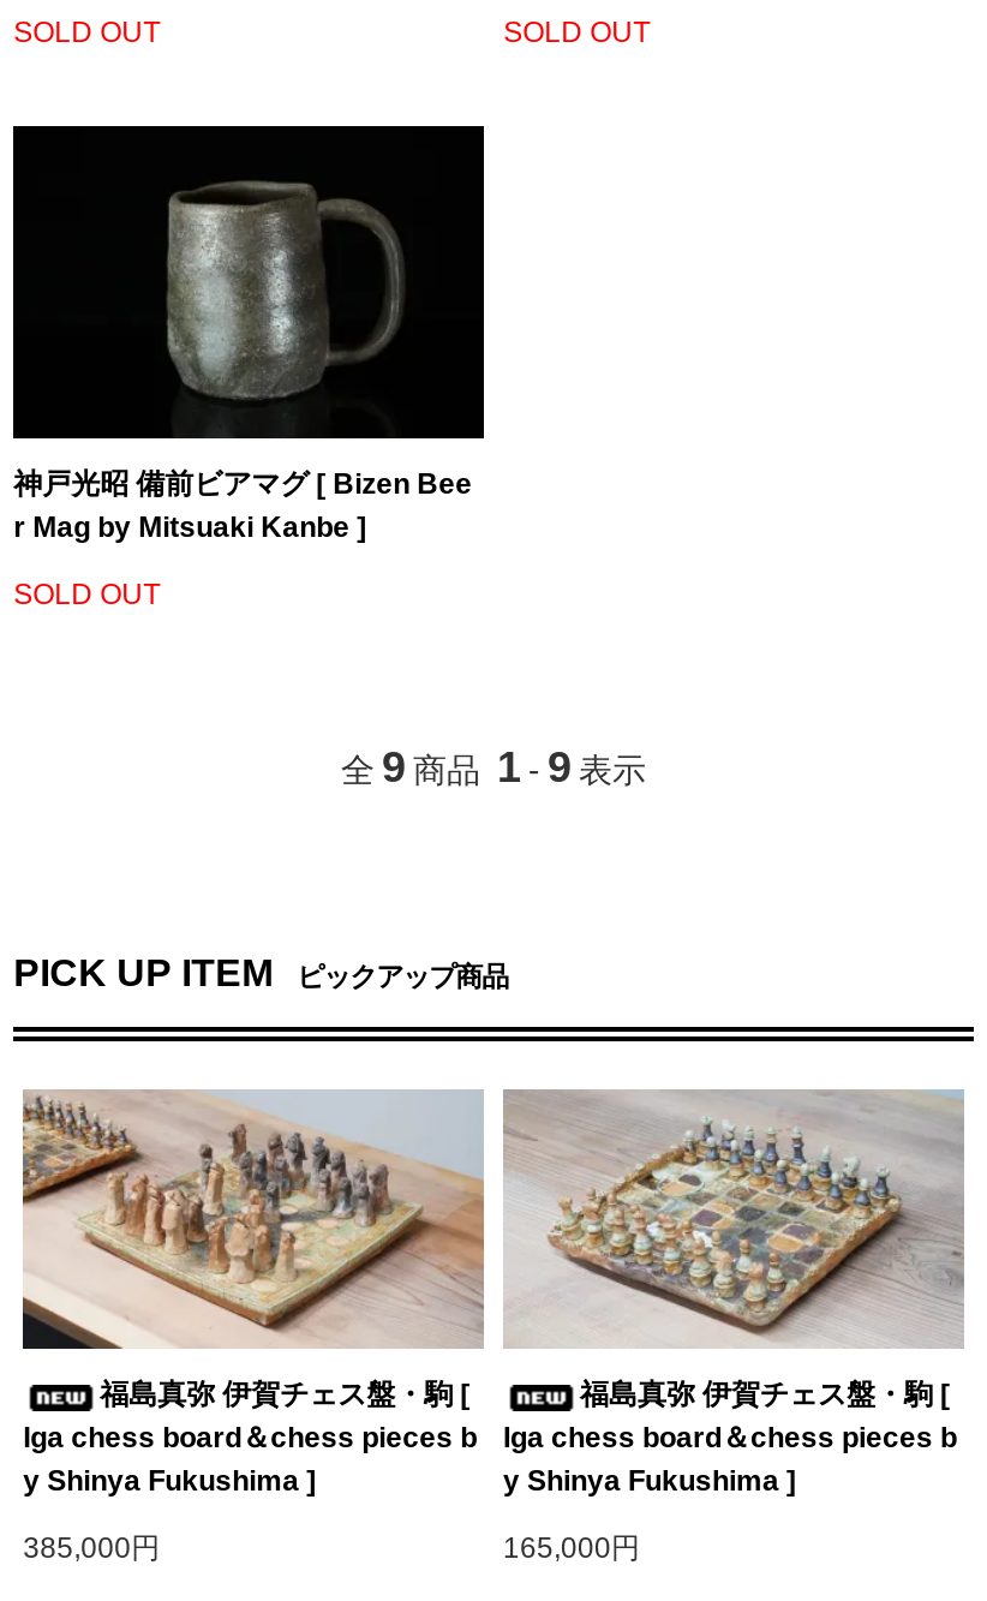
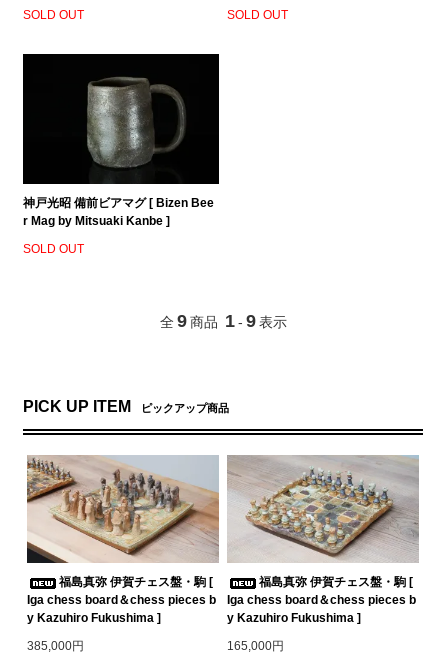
- y Shinya Fukushima ]
+ y Kazuhiro Fukushima ]

- y Shinya Fukushima ]
+ y Kazuhiro Fukushima ]
